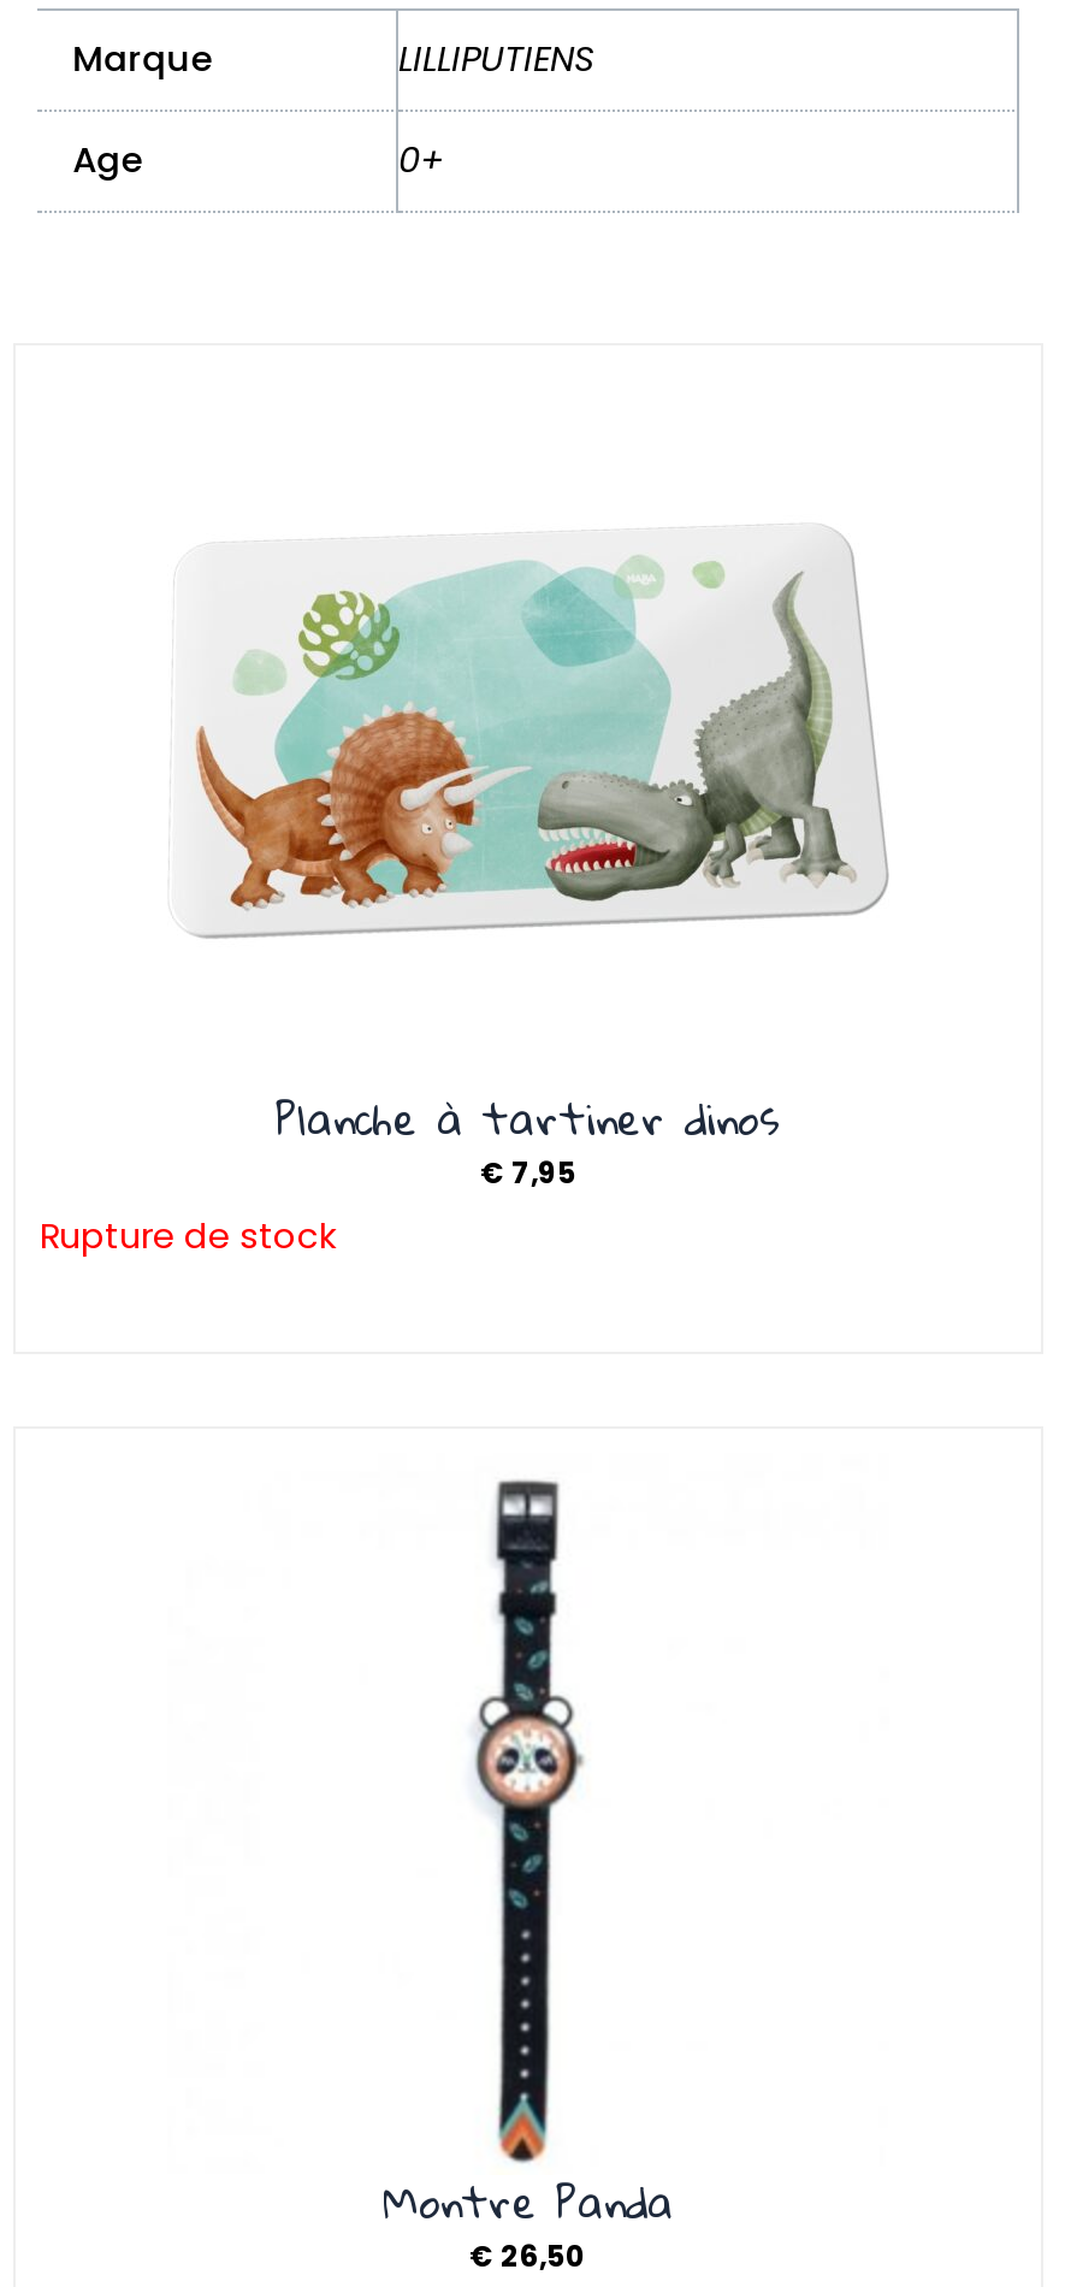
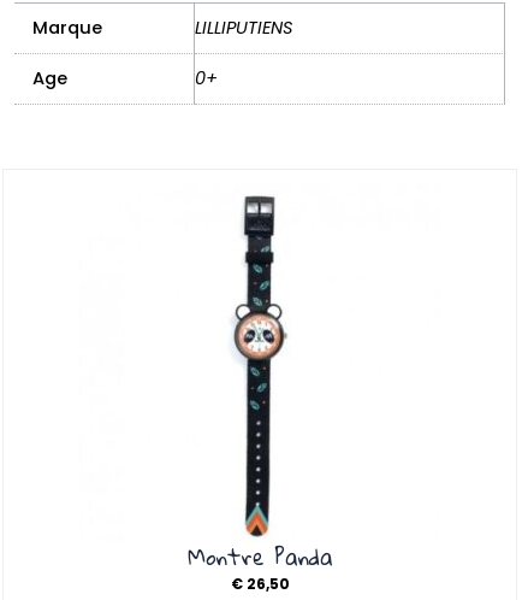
- [image]

- Planche à tartiner dinos
- €7,95
- Rupture de stock
